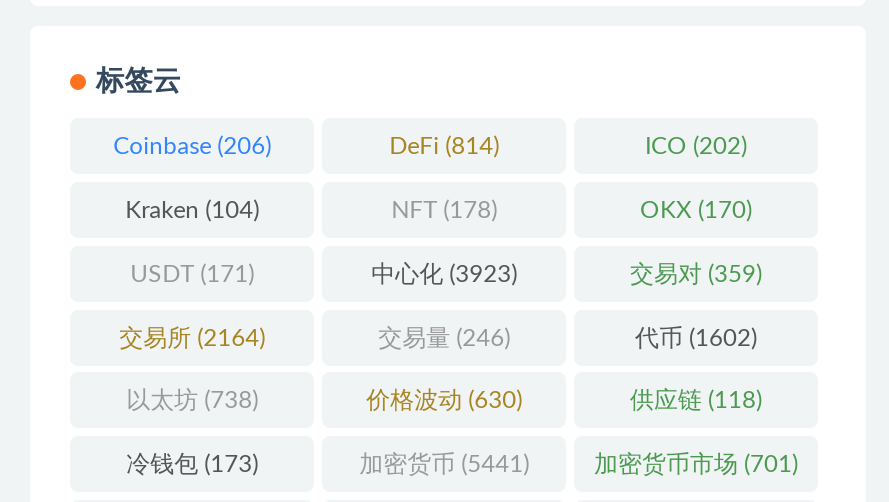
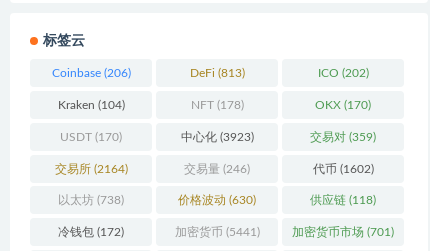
- DeFi (814)
+ DeFi (813)

- USDT (171)
+ USDT (170)

- 冷钱包(173)
+ 冷钱包(172)
